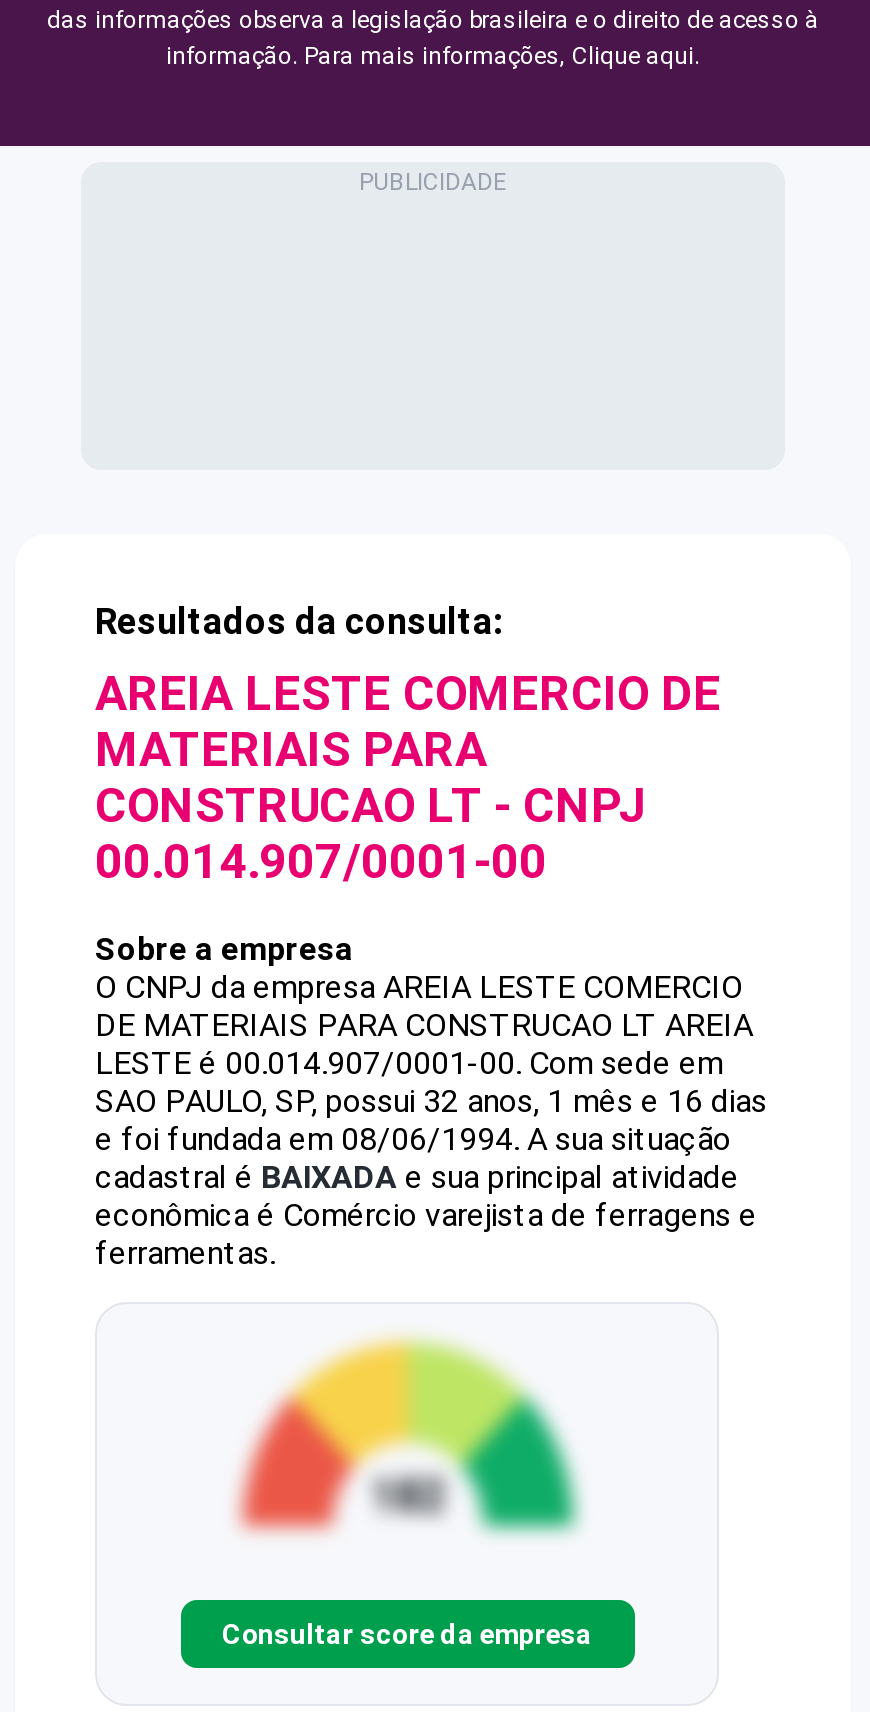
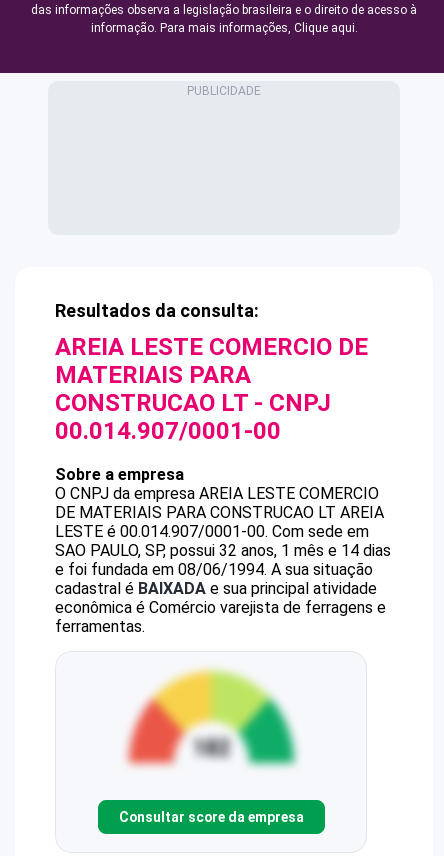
- SAO PAULO, SP, possui 32 anos, 1 mês e 16 dias
+ SAO PAULO, SP, possui 32 anos, 1 mês e 14 dias
